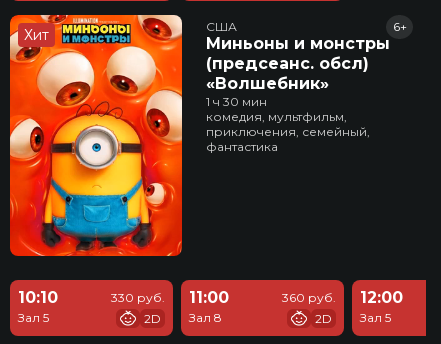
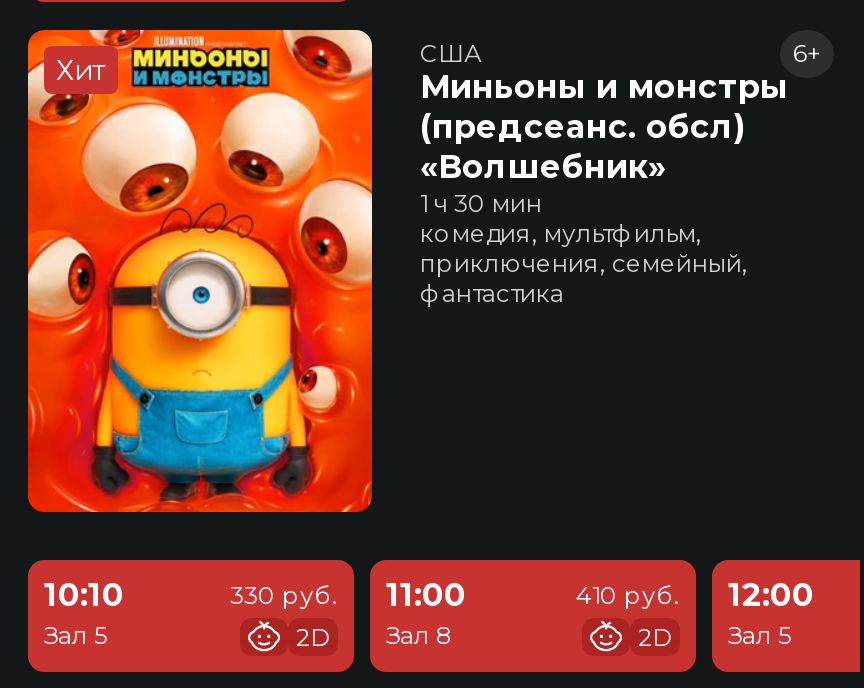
- 360 руб. 12:00
+ 410 руб. 12:00
